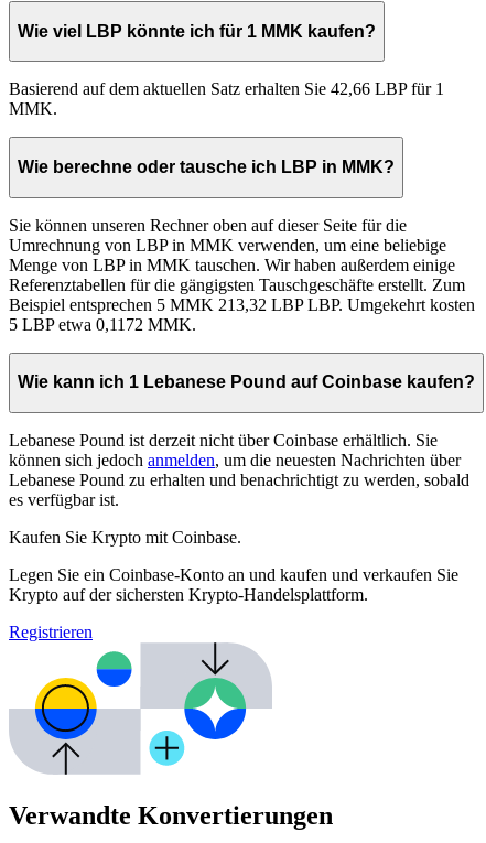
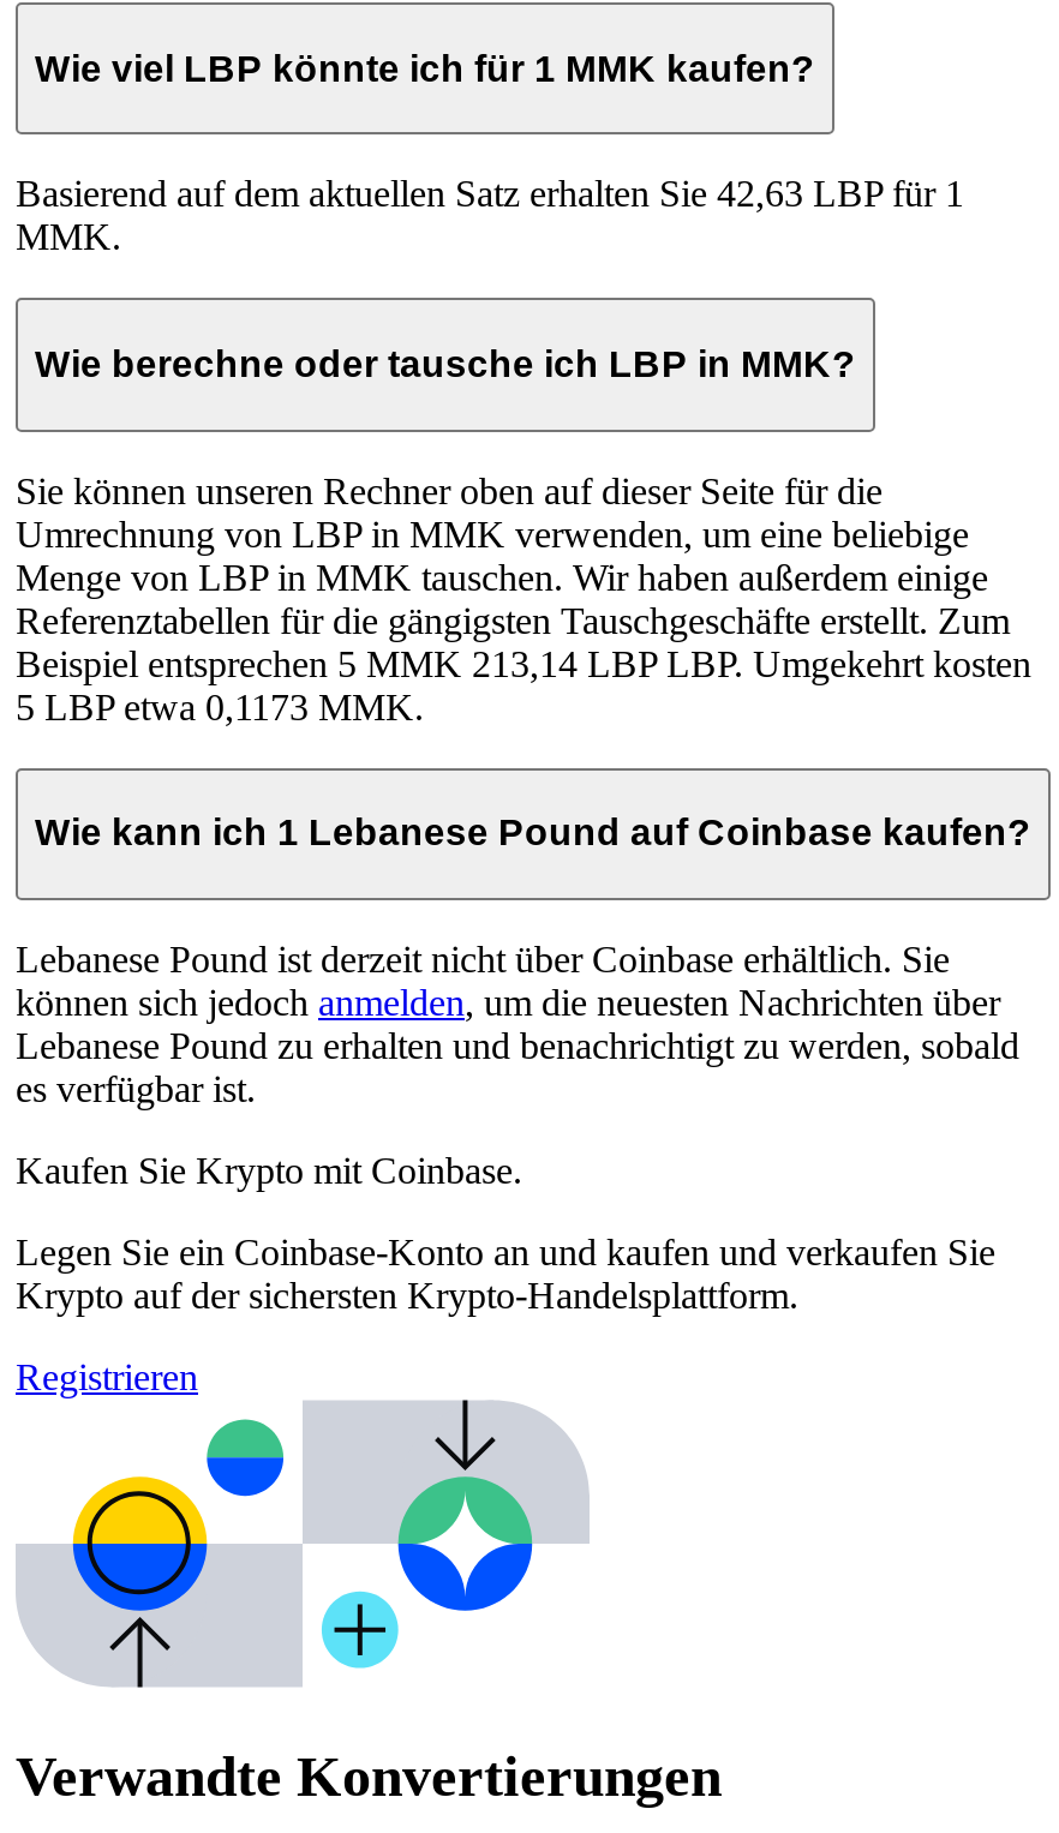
- Basierend auf dem aktuellen Satz erhalten Sie 42,66 LBP für 1
+ Basierend auf dem aktuellen Satz erhalten Sie 42,63 LBP für 1

- Beispiel entsprechen 5 MMK 213,32 LBP LBP. Umgekehrt kosten
+ Beispiel entsprechen 5 MMK 213,14 LBP LBP. Umgekehrt kosten

- 5 LBP etwa 0,1172 MMK.
+ 5 LBP etwa 0,1173 MMK.
